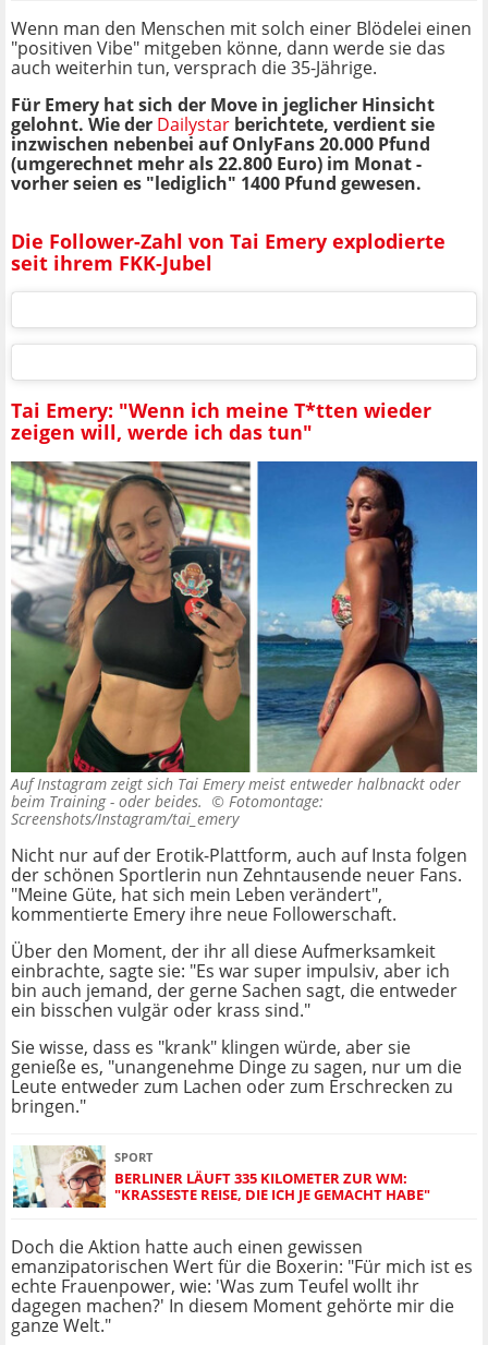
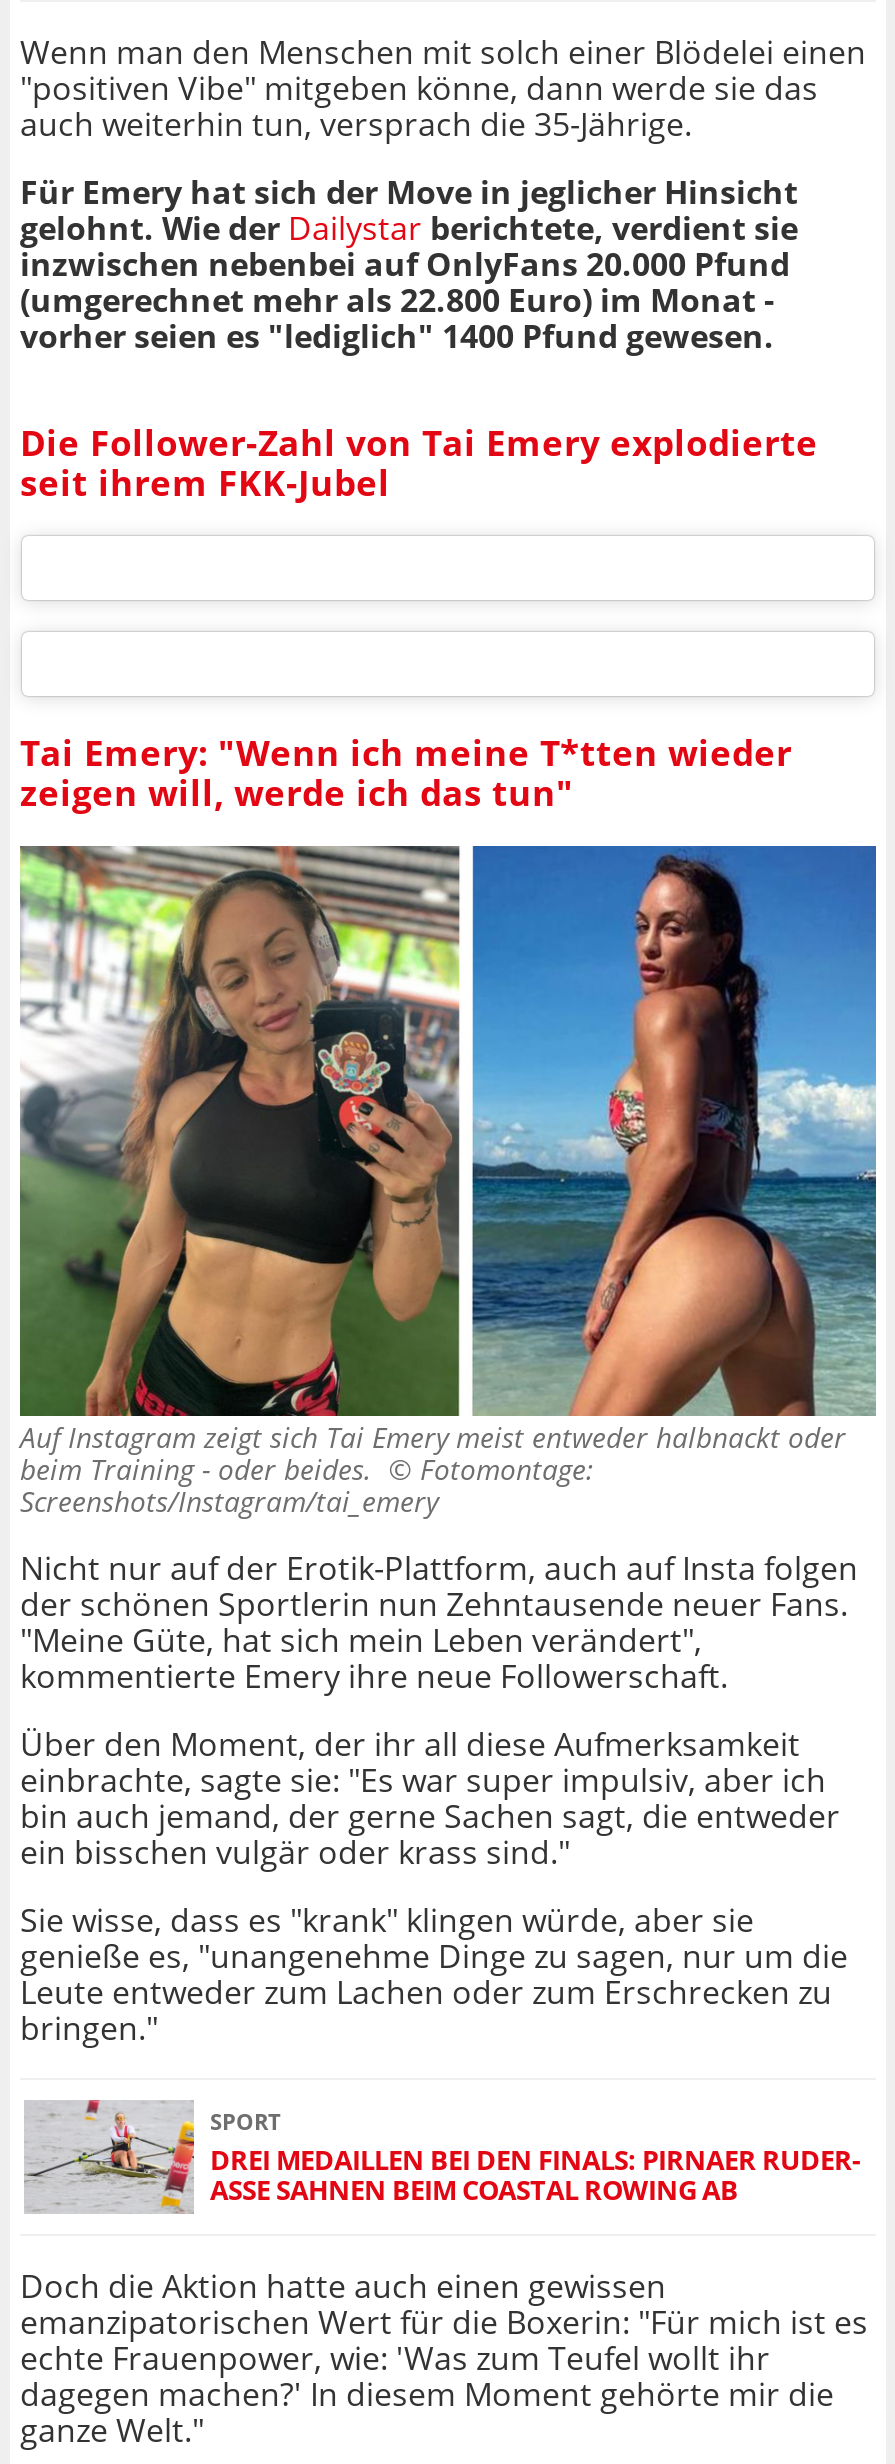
- [image]
- BERLINER LÄUFT 335 KILOMETER ZUR WM:
- "KRASSESTE REISE, DIE ICH JE GEMACHT HABE"
+ [image]
+ DREI MEDAILLEN BEI DEN FINALS: PIRNAER RUDER-
+ ASSE SAHNEN BEIM COASTAL ROWING AB
